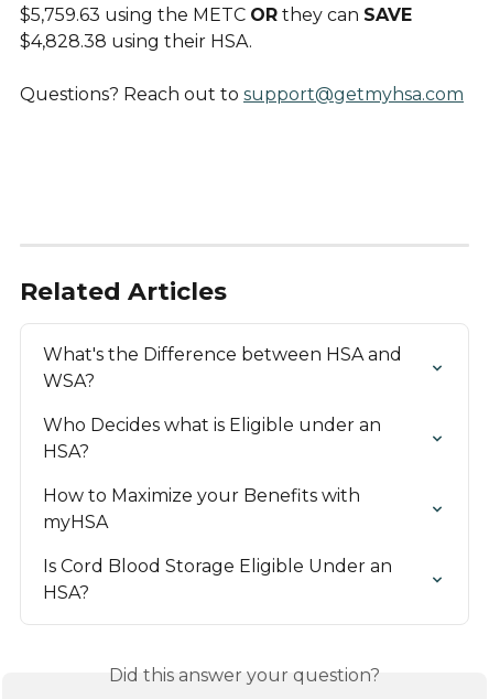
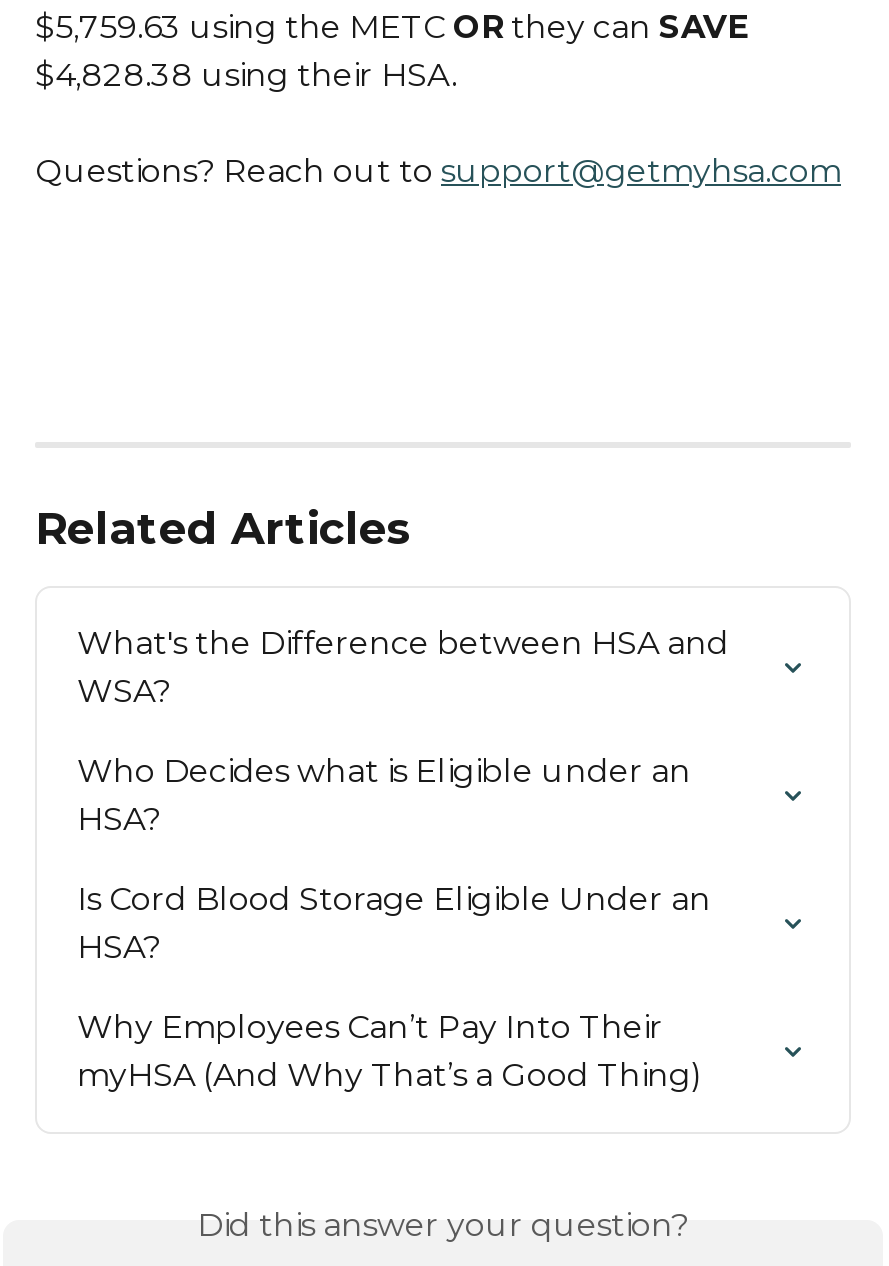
- How to Maximize your Benefits with
- myHSA

moved up: Is Cord Blood Storage Eligible Under an | HSA?

+ Why Employees Can’t Pay Into Their
+ myHSA (And Why That’s a Good Thing)
